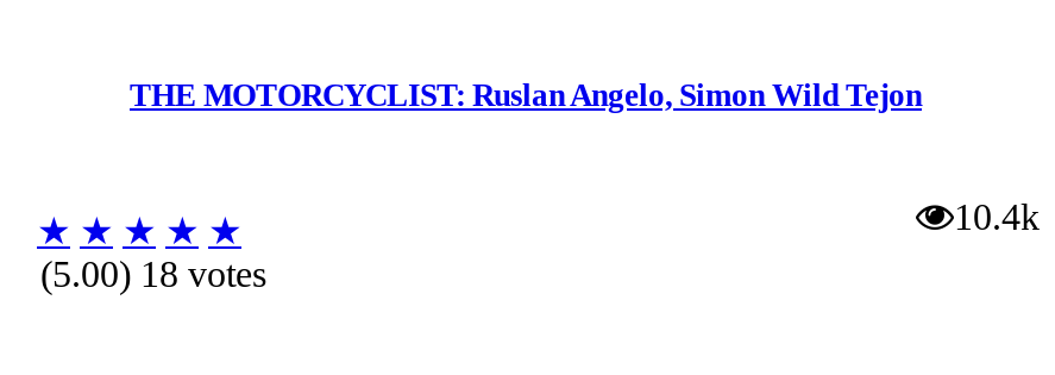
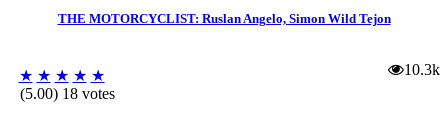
- 10.4k
+ 10.3k
